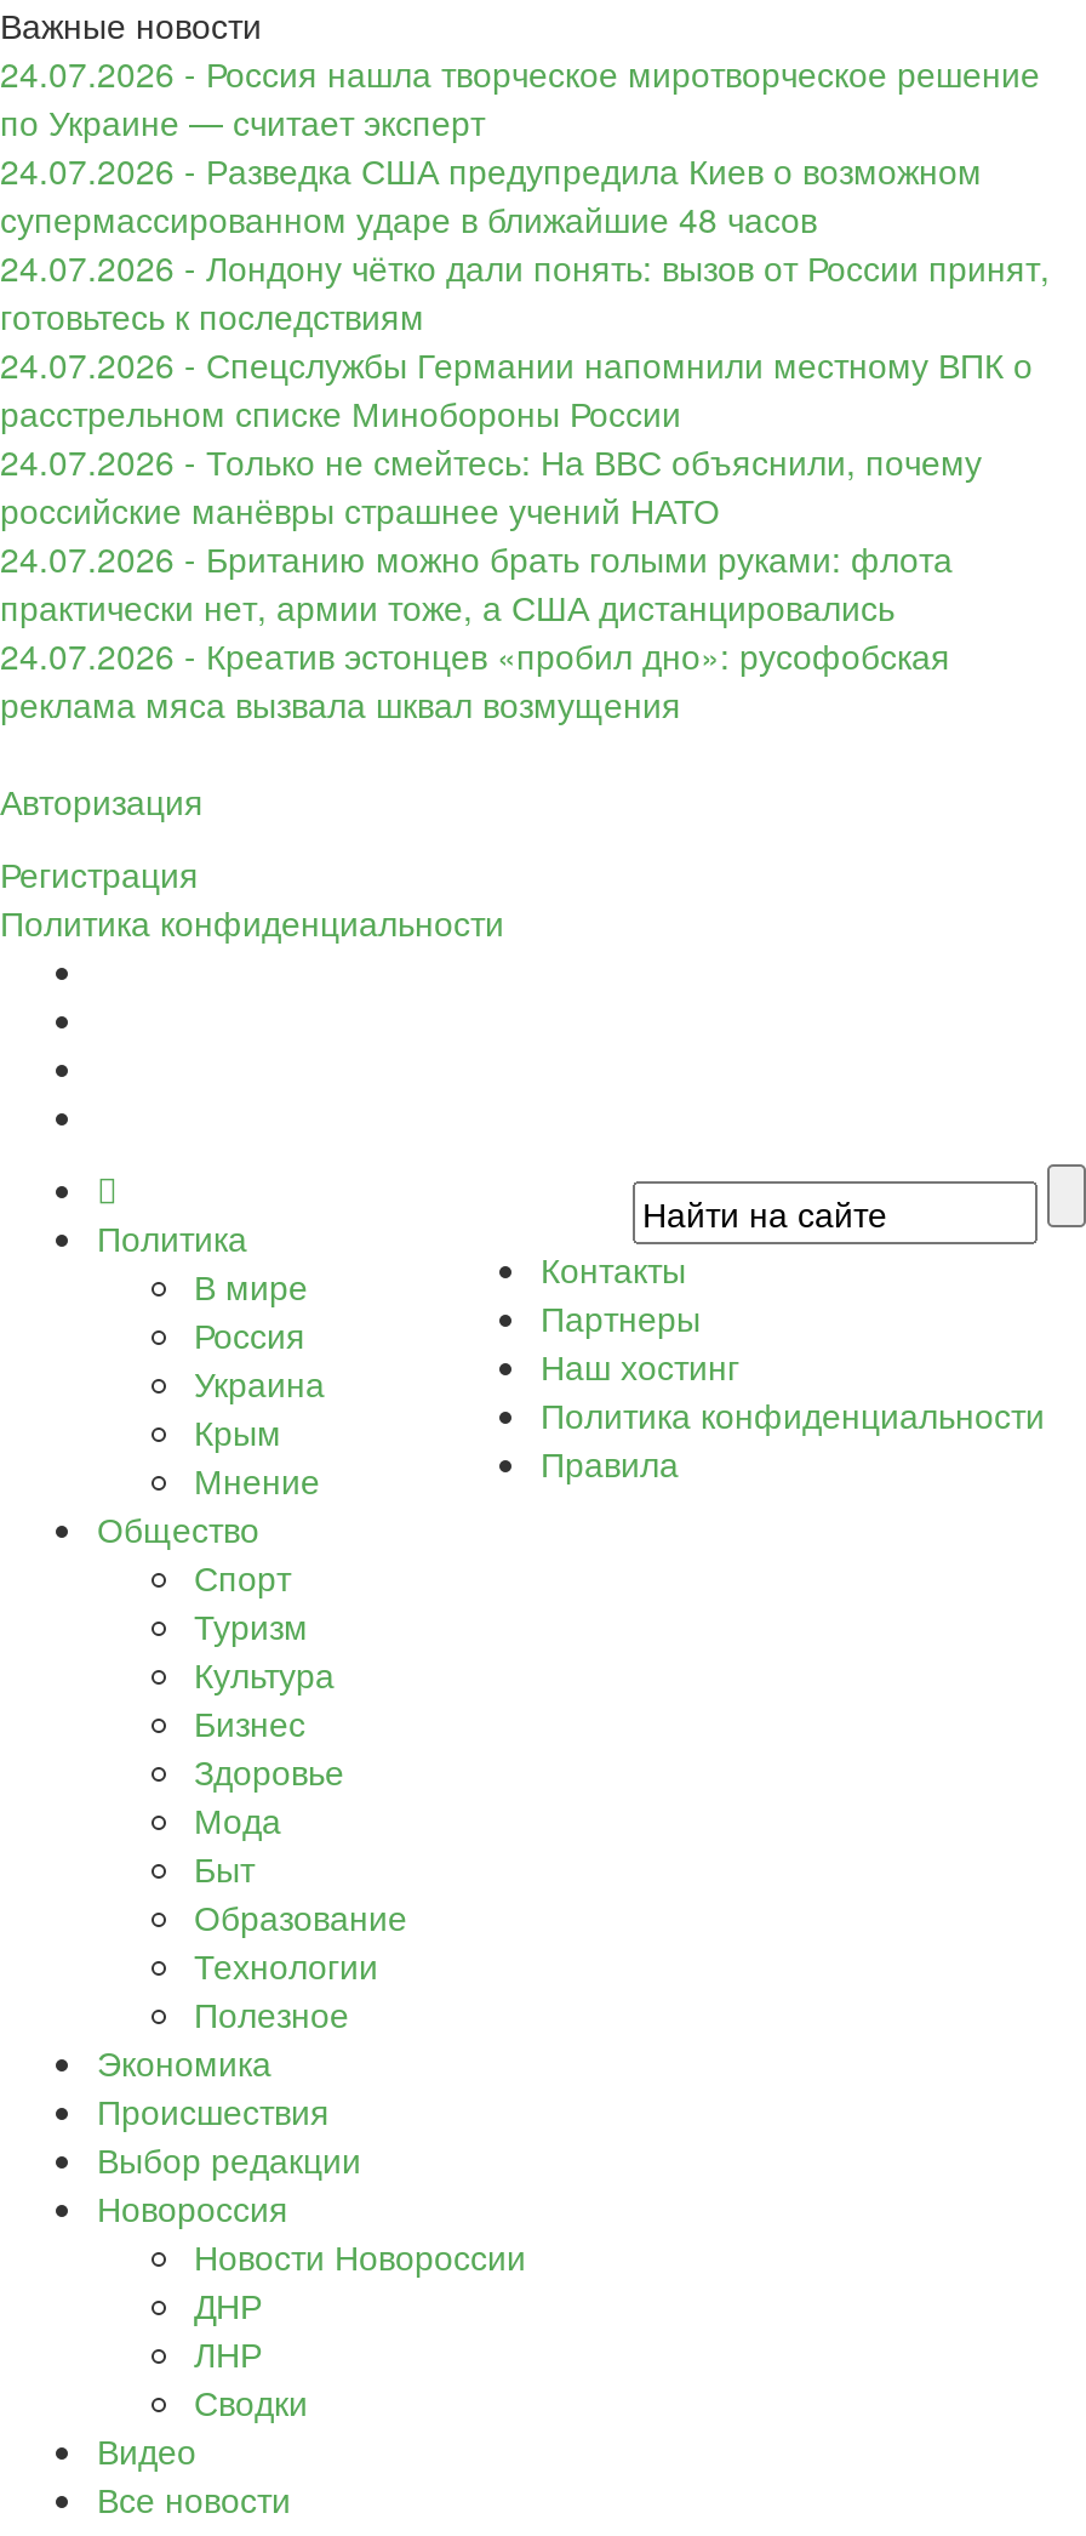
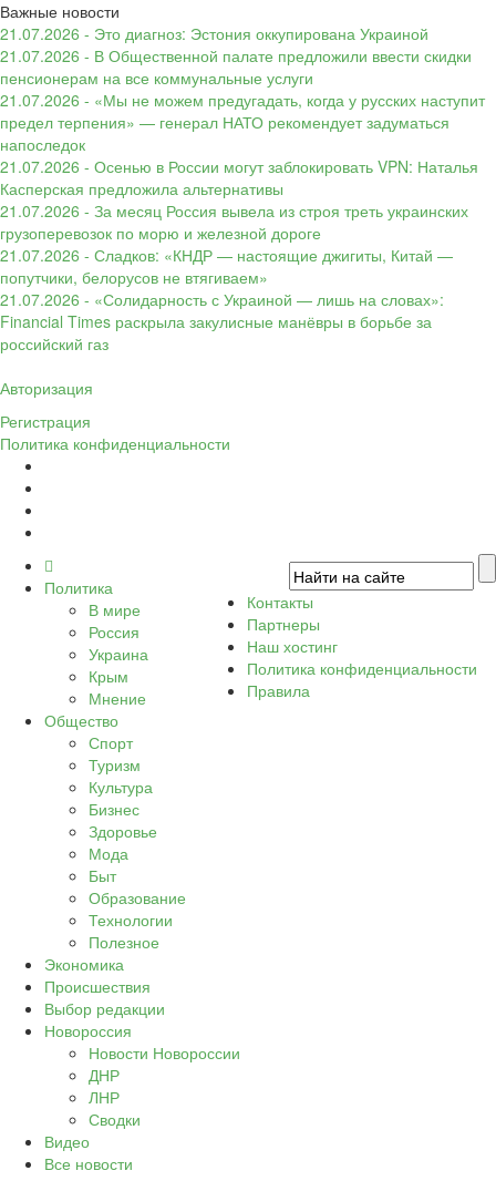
- 24.07.2026 - Россия нашла творческое миротворческое решение
- по Украине — считает эксперт
- 24.07.2026 - Разведка США предупредила Киев о возможном
- супермассированном ударе в ближайшие 48 часов
- 24.07.2026 - Лондону чётко дали понять: вызов от России принят,
- готовьтесь к последствиям
- 24.07.2026 - Спецслужбы Германии напомнили местному ВПК о
- расстрельном списке Минобороны России
- 24.07.2026 - Только не смейтесь: На ВВС объяснили, почему
- российские манёвры страшнее учений НАТО
- 24.07.2026 - Британию можно брать голыми руками: флота
- практически нет, армии тоже, а США дистанцировались
- 24.07.2026 - Креатив эстонцев «пробил дно»: русофобская
- реклама мяса вызвала шквал возмущения
+ 21.07.2026 - Это диагноз: Эстония оккупирована Украиной
+ 21.07.2026 - В Общественной палате предложили ввести скидки
+ пенсионерам на все коммунальные услуги
+ 21.07.2026 - «Мы не можем предугадать, когда у русских наступит
+ предел терпения» — генерал НАТО рекомендует задуматься
+ напоследок
+ 21.07.2026 - Осенью в России могут заблокировать VPN: Наталья
+ Касперская предложила альтернативы
+ 21.07.2026 - За месяц Россия вывела из строя треть украинских
+ грузоперевозок по морю и железной дороге
+ 21.07.2026 - Сладков: «КНДР — настоящие джигиты, Китай —
+ попутчики, белорусов не втягиваем»
+ 21.07.2026 - «Солидарность с Украиной — лишь на словах»:
+ Financial Times раскрыла закулисные манёвры в борьбе за
+ российский газ
